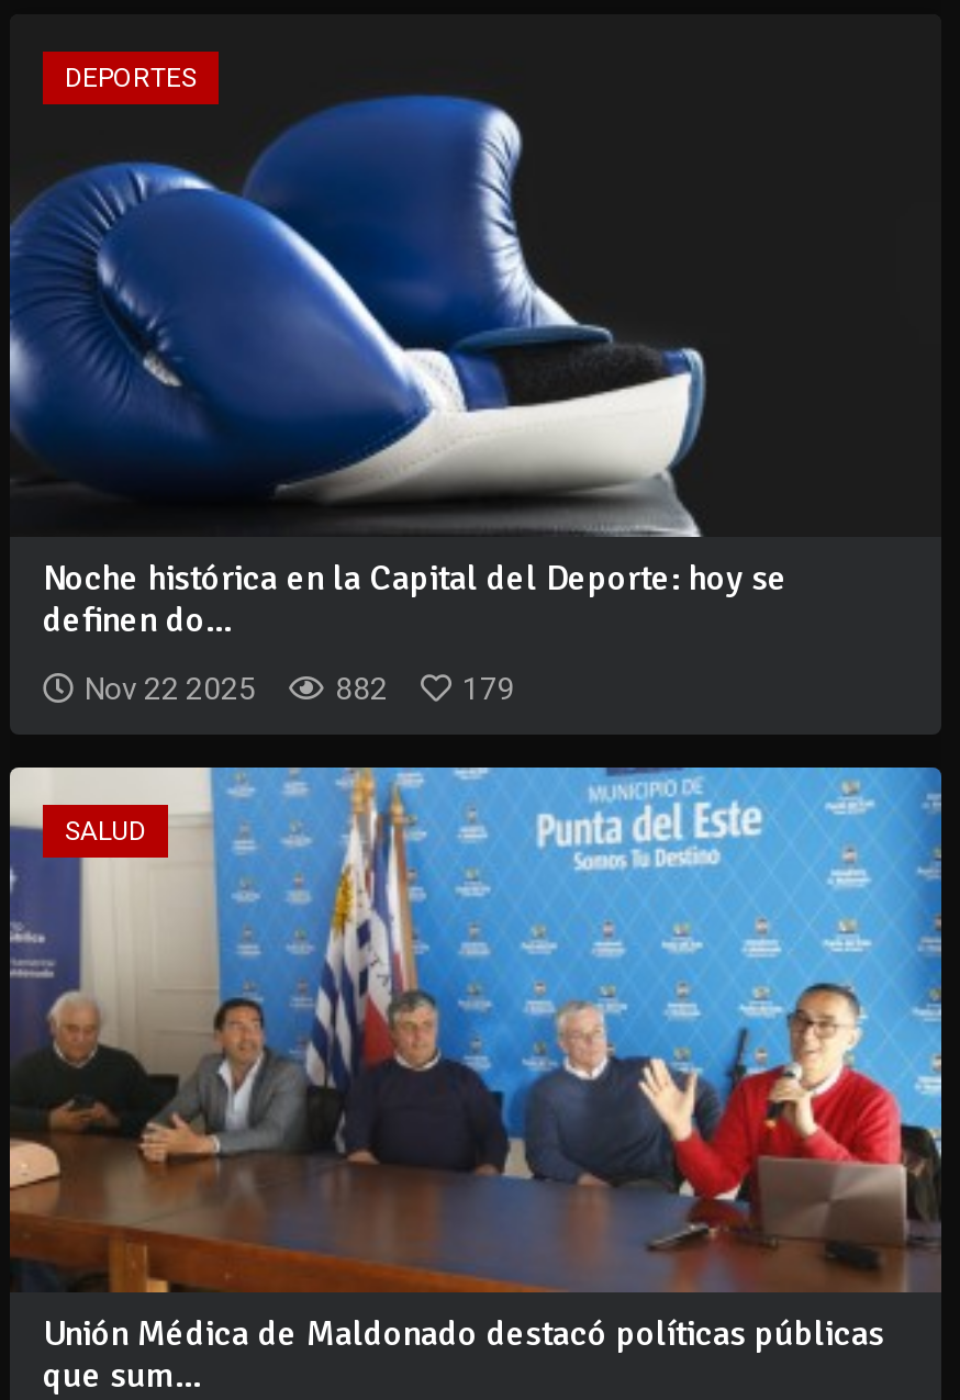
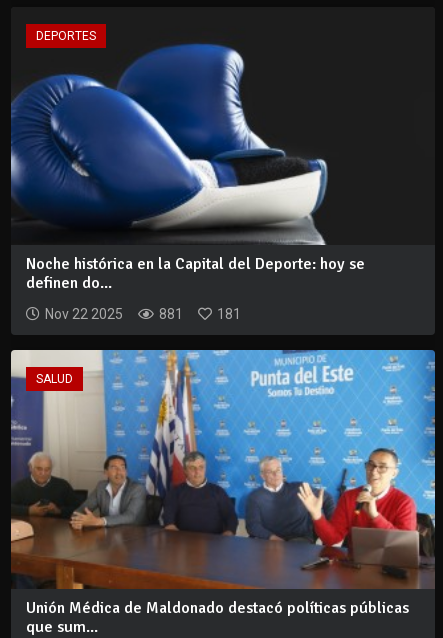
- 882
+ 881

- 179
+ 181
